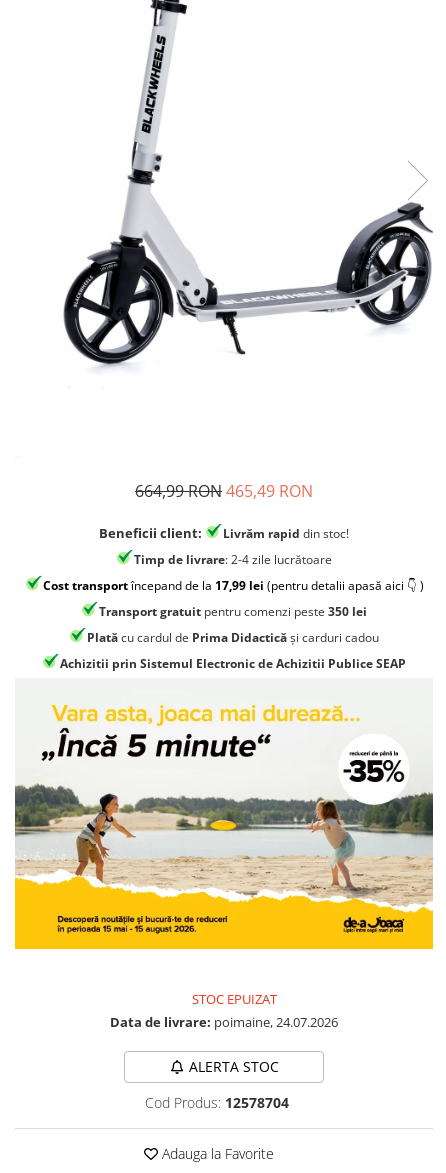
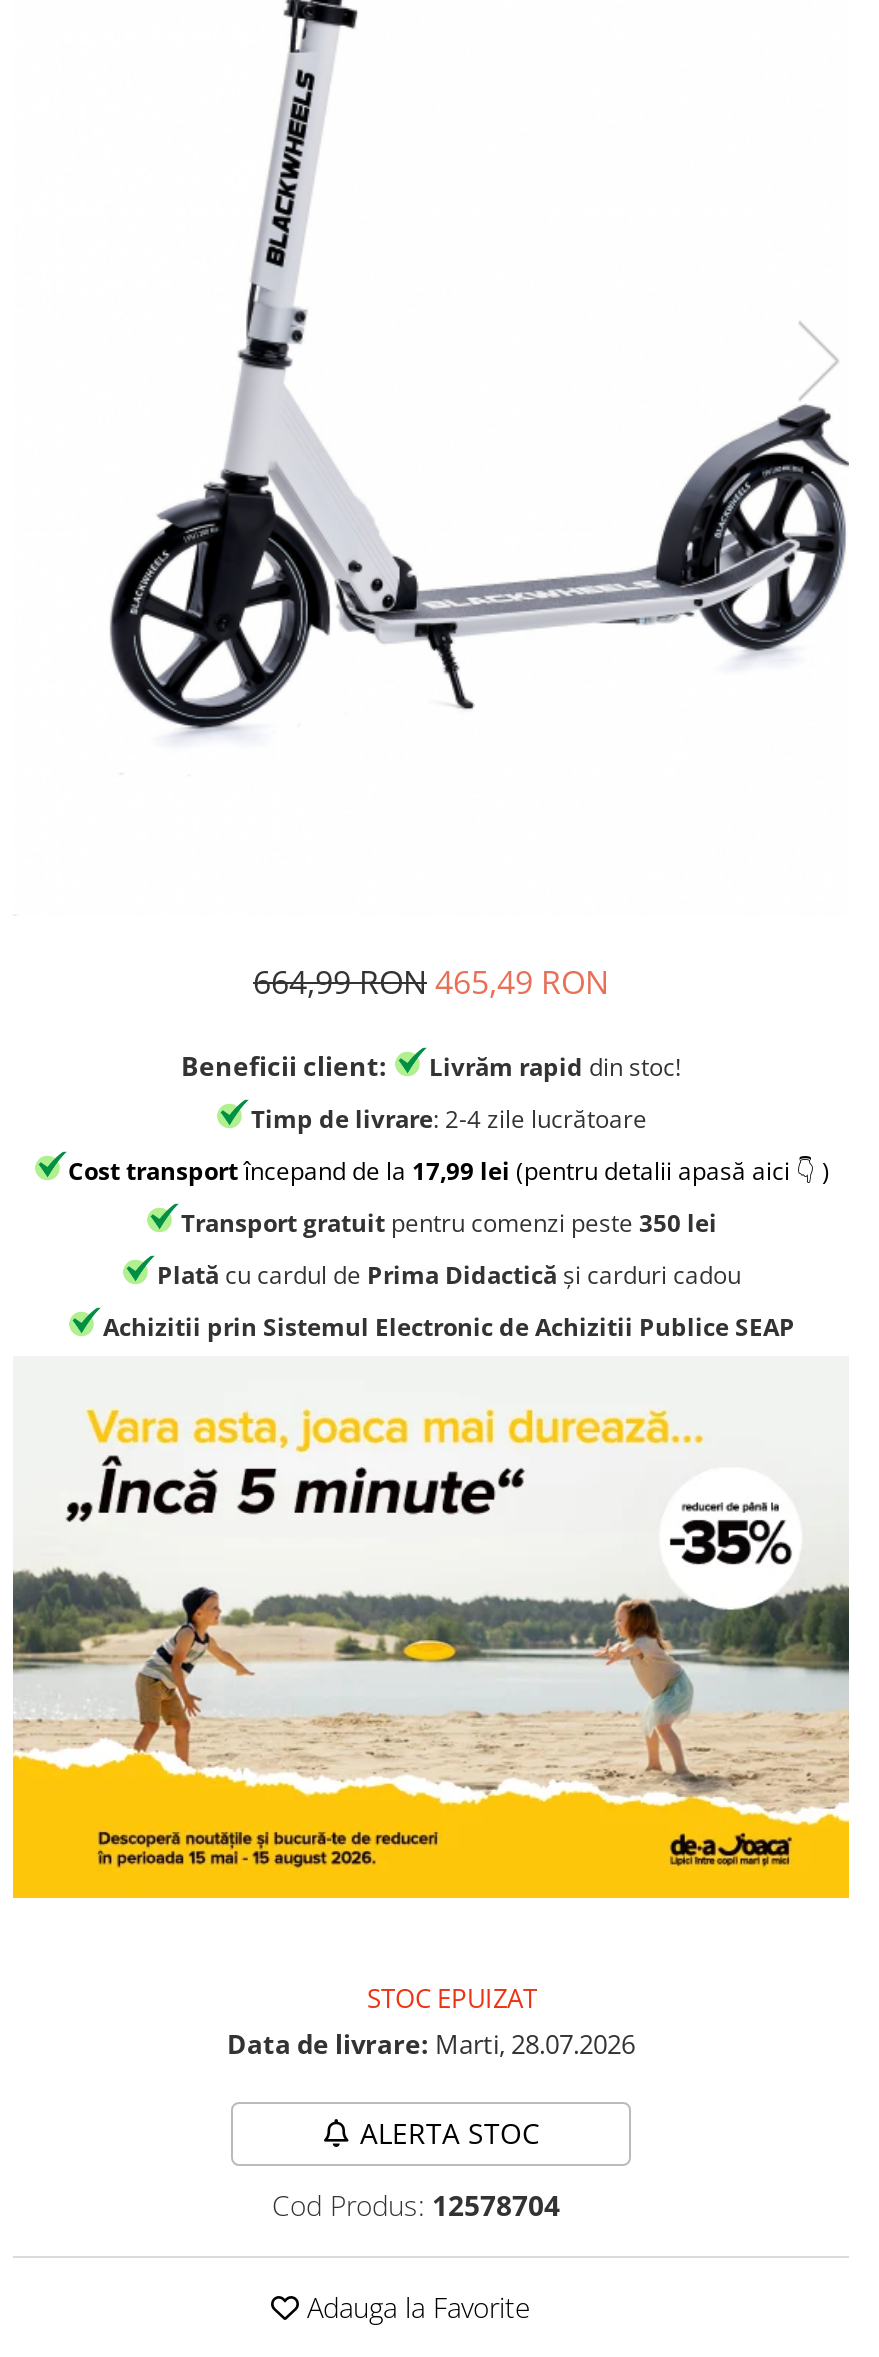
- Data de livrare: poimaine, 24.07.2026
+ Data de livrare: Marti, 28.07.2026
